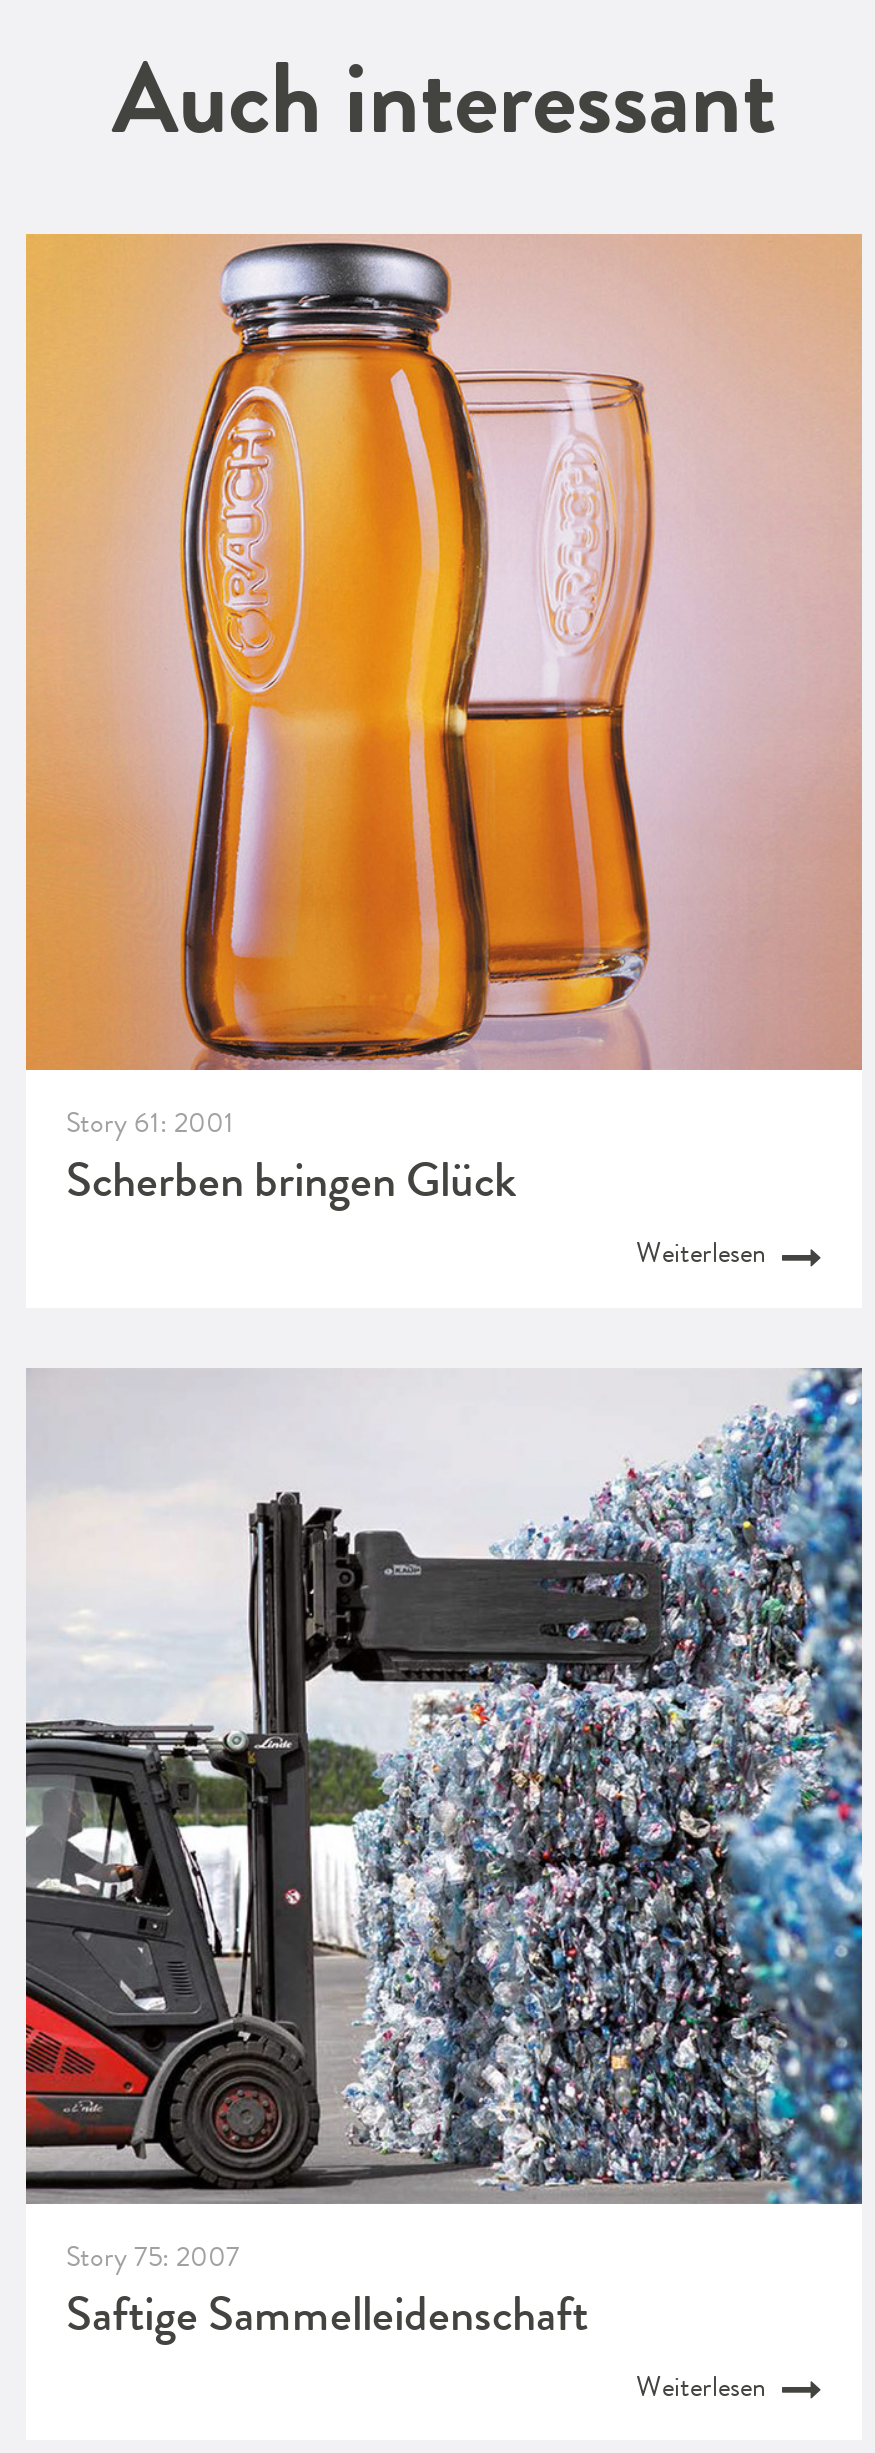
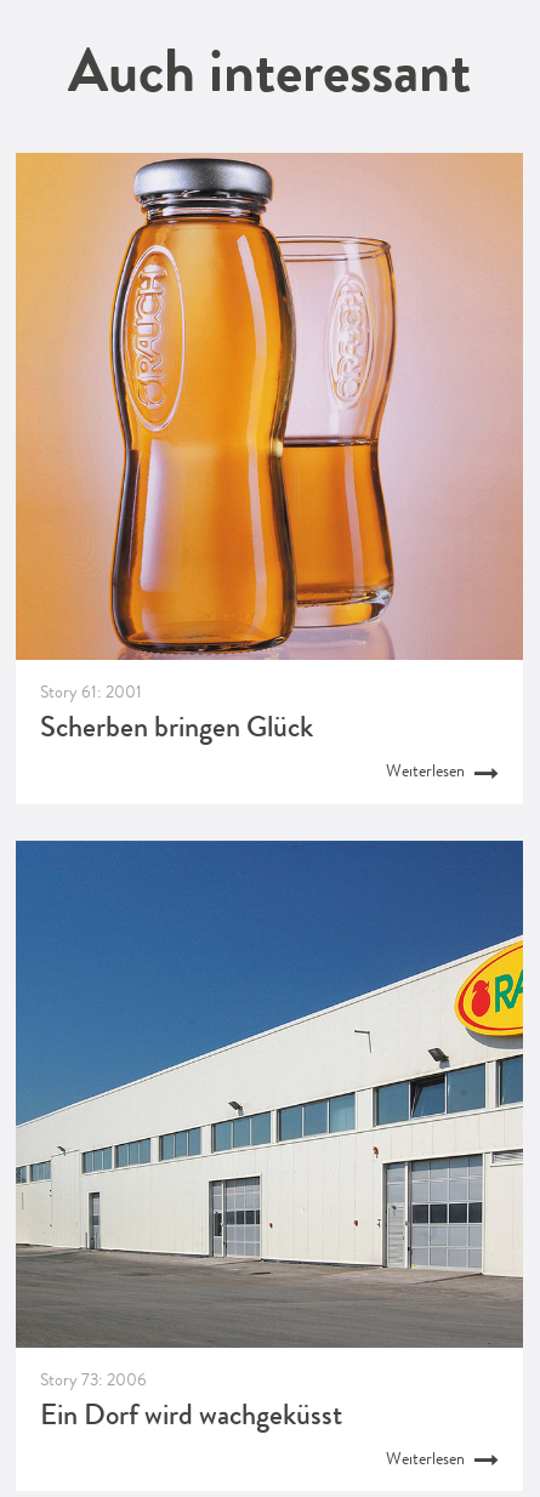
- [image]
- Story 75: 2007
- Saftige Sammelleidenschaft
+ [image]
+ Story 73: 2006
+ Ein Dorf wird wachgeküsst
